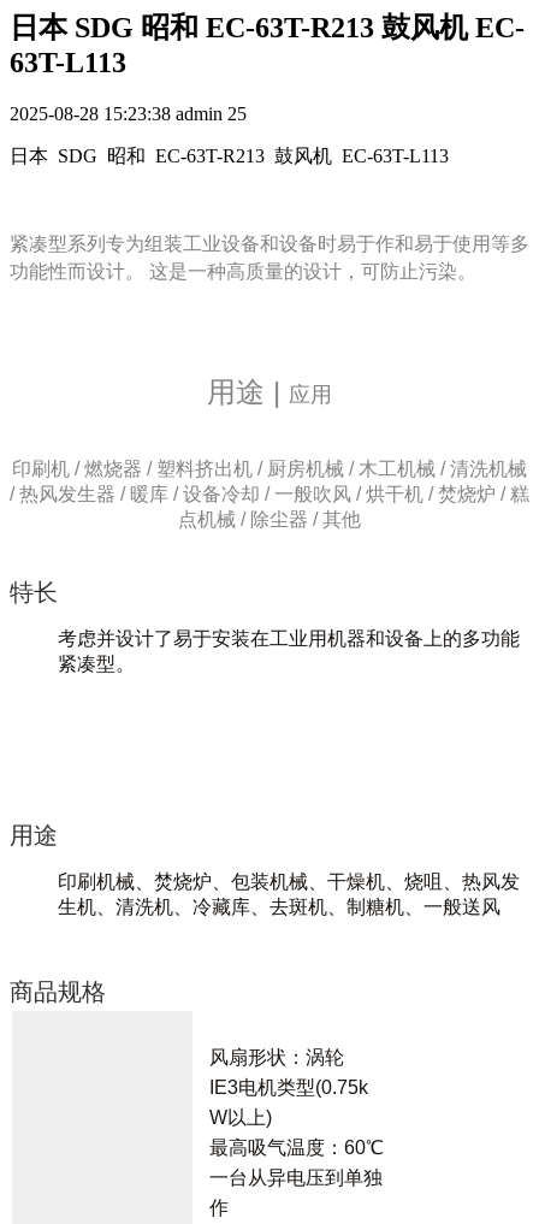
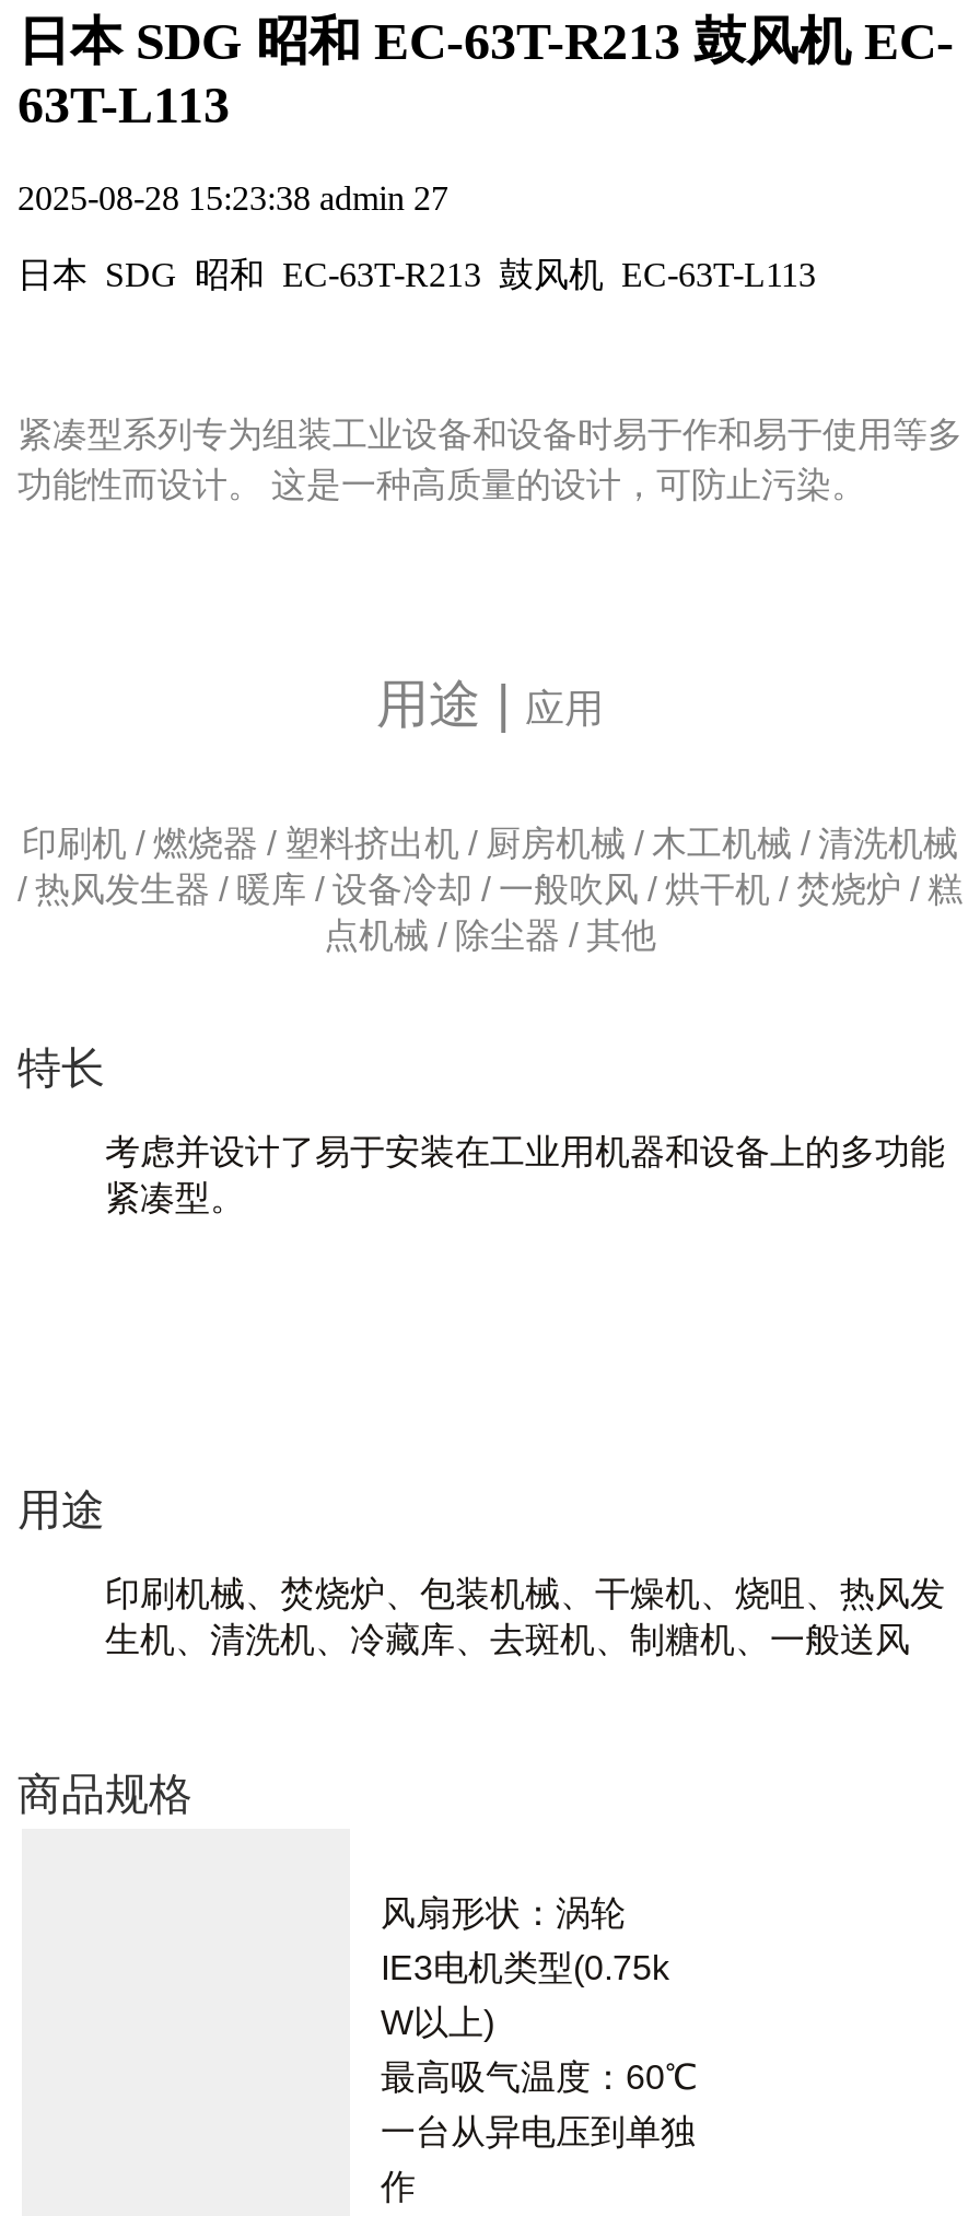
- 2025-08-28 15:23:38 admin 25
+ 2025-08-28 15:23:38 admin 27
